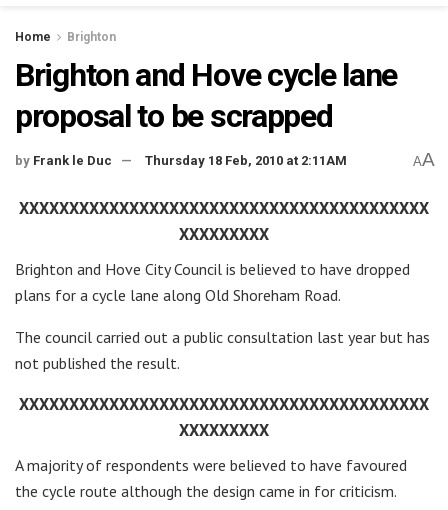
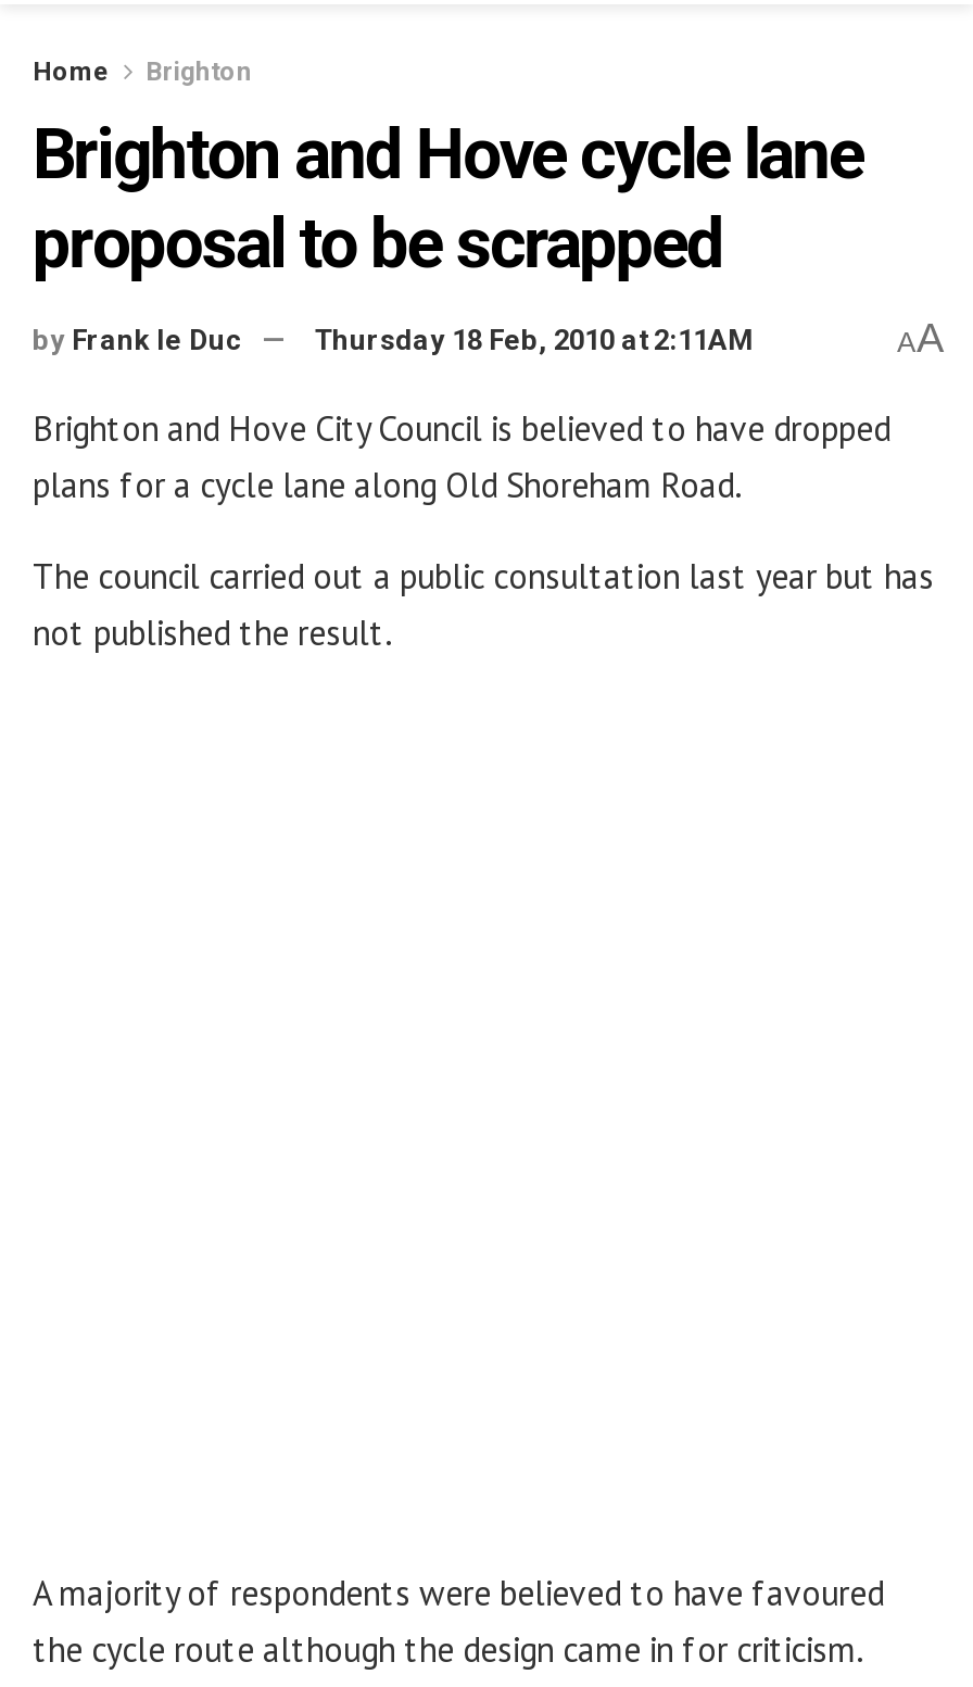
- XXXXXXXXXXXXXXXXXXXXXXXXXXXXXXXXXXXXXXXXX
- XXXXXXXXX

moved up: Brighton and Hove City Council is believed to have dropped | plans for a cycle lane along Old Shoreham Road. | The council carried out a public consultation last year but has | not published the result.

- XXXXXXXXXXXXXXXXXXXXXXXXXXXXXXXXXXXXXXXXX
- XXXXXXXXX
